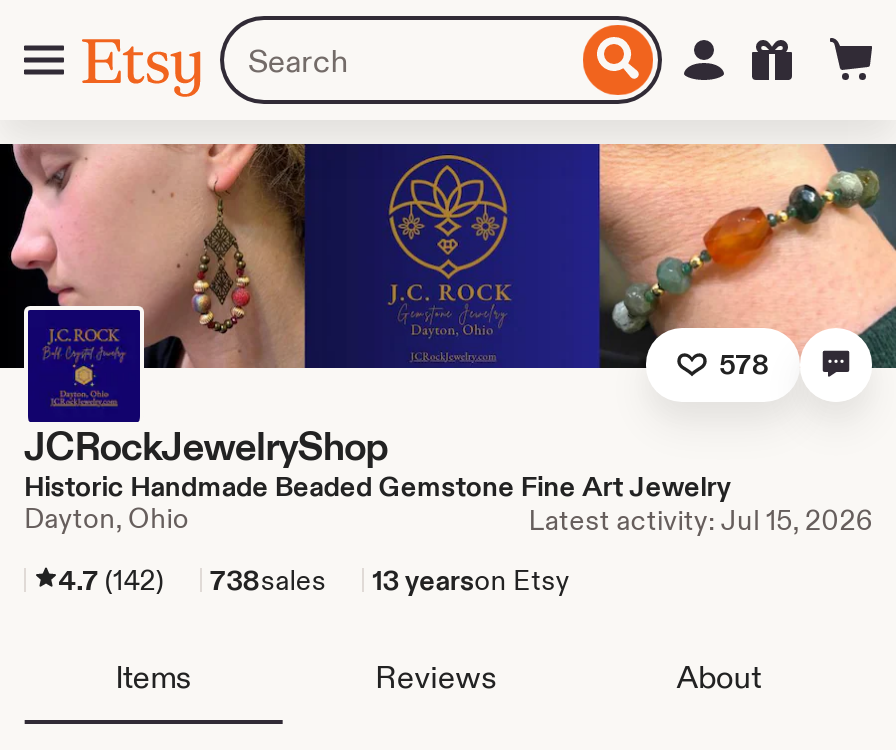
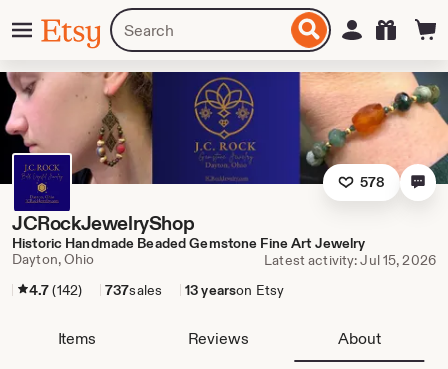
- 4.7 (142) 738sales 13 yearson Etsy
+ 4.7 (142) 737sales 13 yearson Etsy
